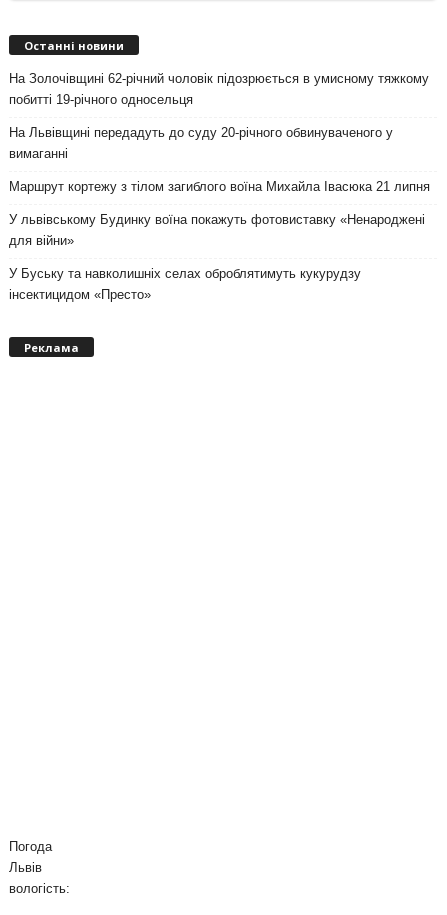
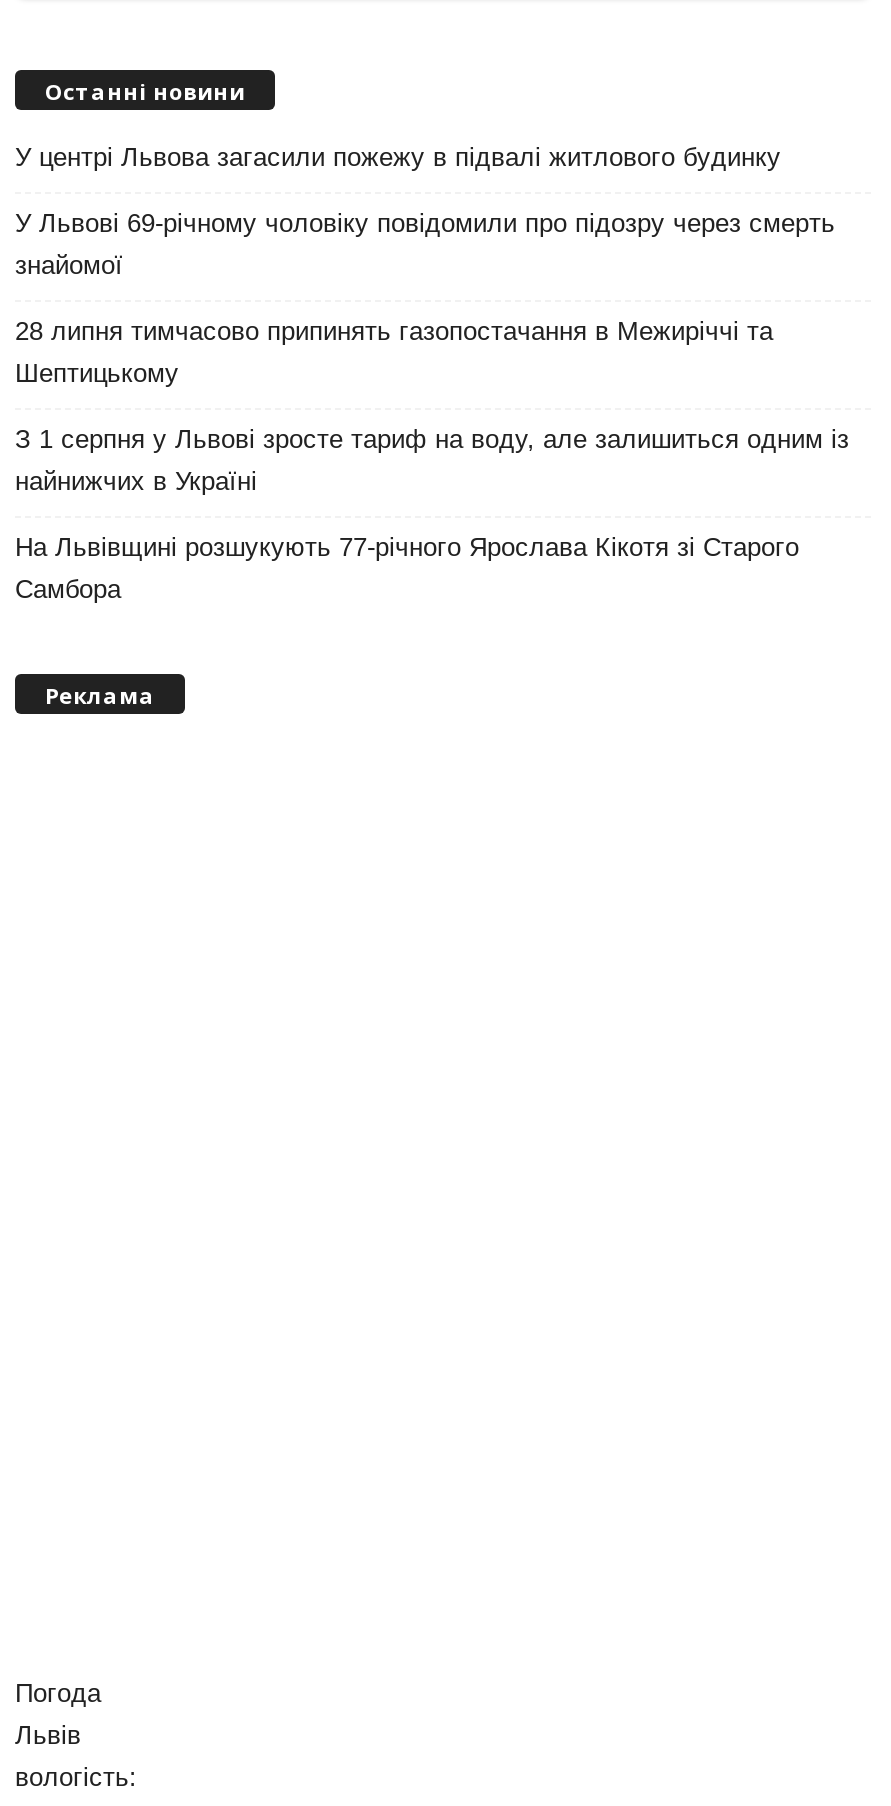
- На Золочівщині 62-річний чоловік підозрюється в умисному тяжкому
- побитті 19-річного односельця
+ У центрі Львова загасили пожежу в підвалі житлового будинку

- На Львівщині передадуть до суду 20-річного обвинуваченого у
- вимаганні
+ У Львові 69-річному чоловіку повідомили про підозру через смерть
+ знайомої

- Маршрут кортежу з тілом загиблого воїна Михайла Івасюка 21 липня
+ 28 липня тимчасово припинять газопостачання в Межиріччі та
+ Шептицькому

- У львівському Будинку воїна покажуть фотовиставку «Ненароджені
- для війни»
+ З 1 серпня у Львові зросте тариф на воду, але залишиться одним із
+ найнижчих в Україні

- У Буську та навколишніх селах оброблятимуть кукурудзу
- інсектицидом «Престо»
+ На Львівщині розшукують 77-річного Ярослава Кікотя зі Старого
+ Самбора
